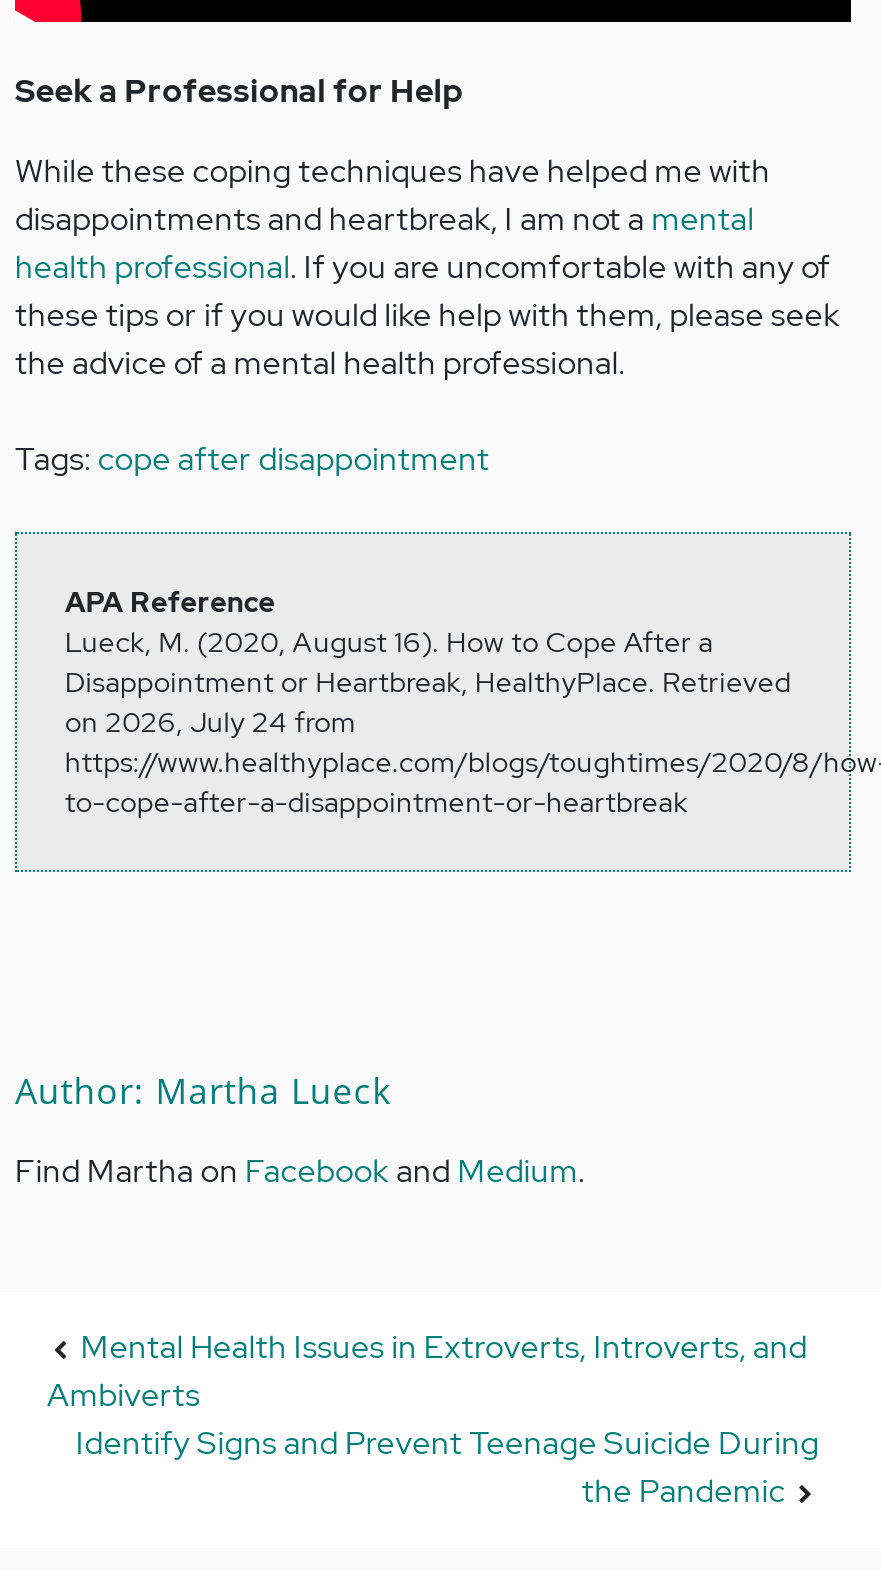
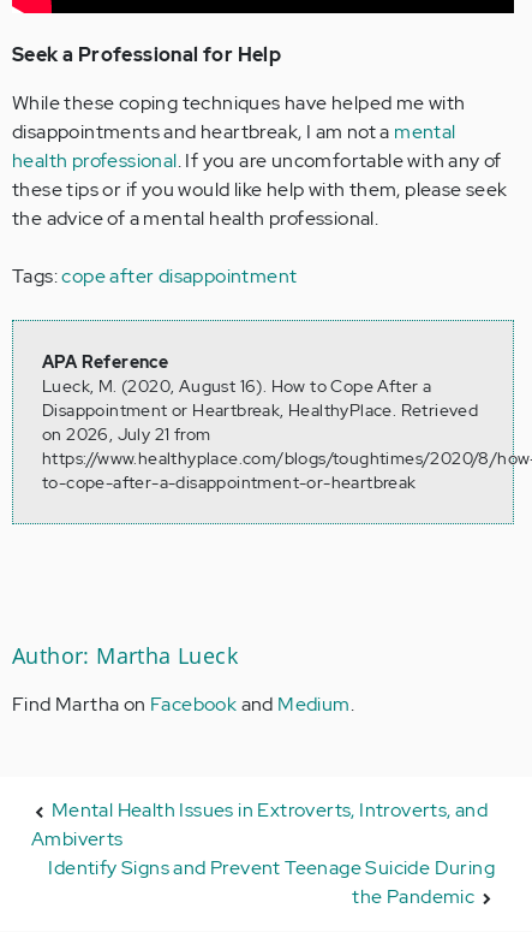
- on 2026, July 24 from
+ on 2026, July 21 from
